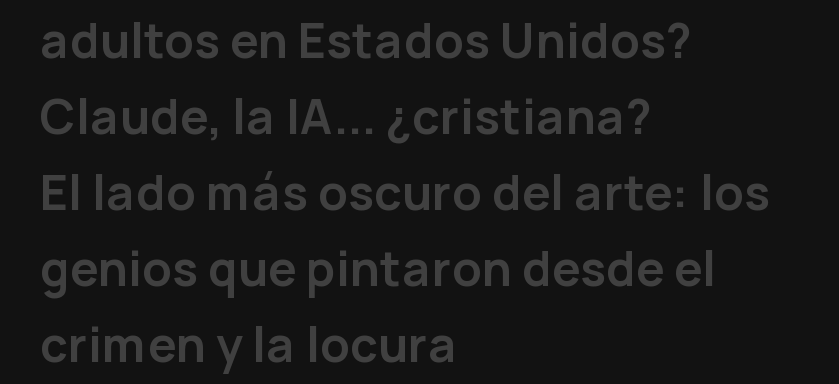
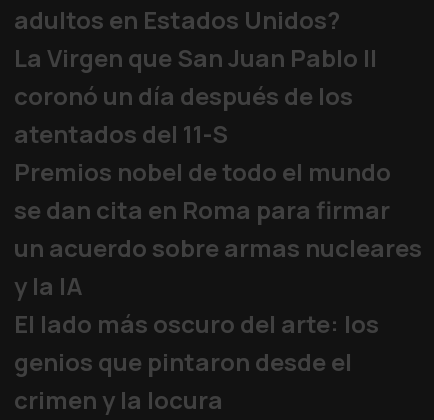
- Claude, la IA... ¿cristiana?
+ La Virgen que San Juan Pablo II
+ coronó un día después de los
+ atentados del 11-S
+ Premios nobel de todo el mundo
+ se dan cita en Roma para firmar
+ un acuerdo sobre armas nucleares
+ y la IA
